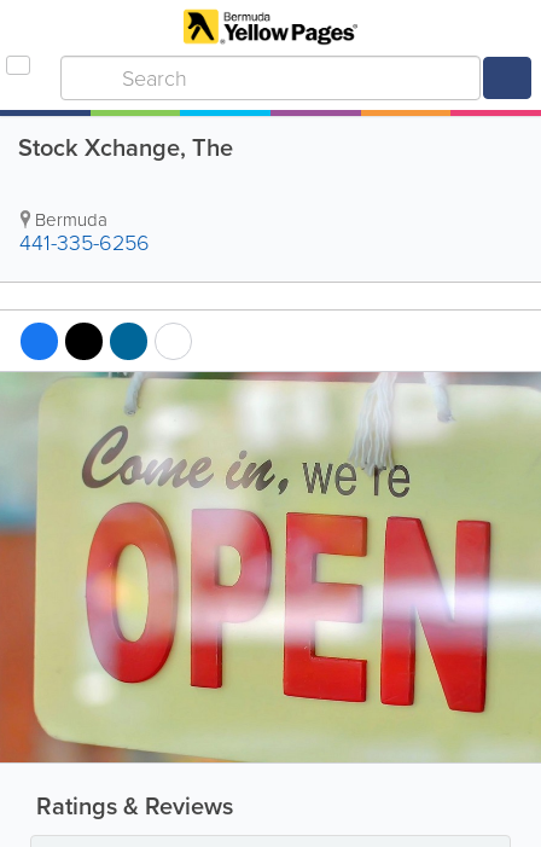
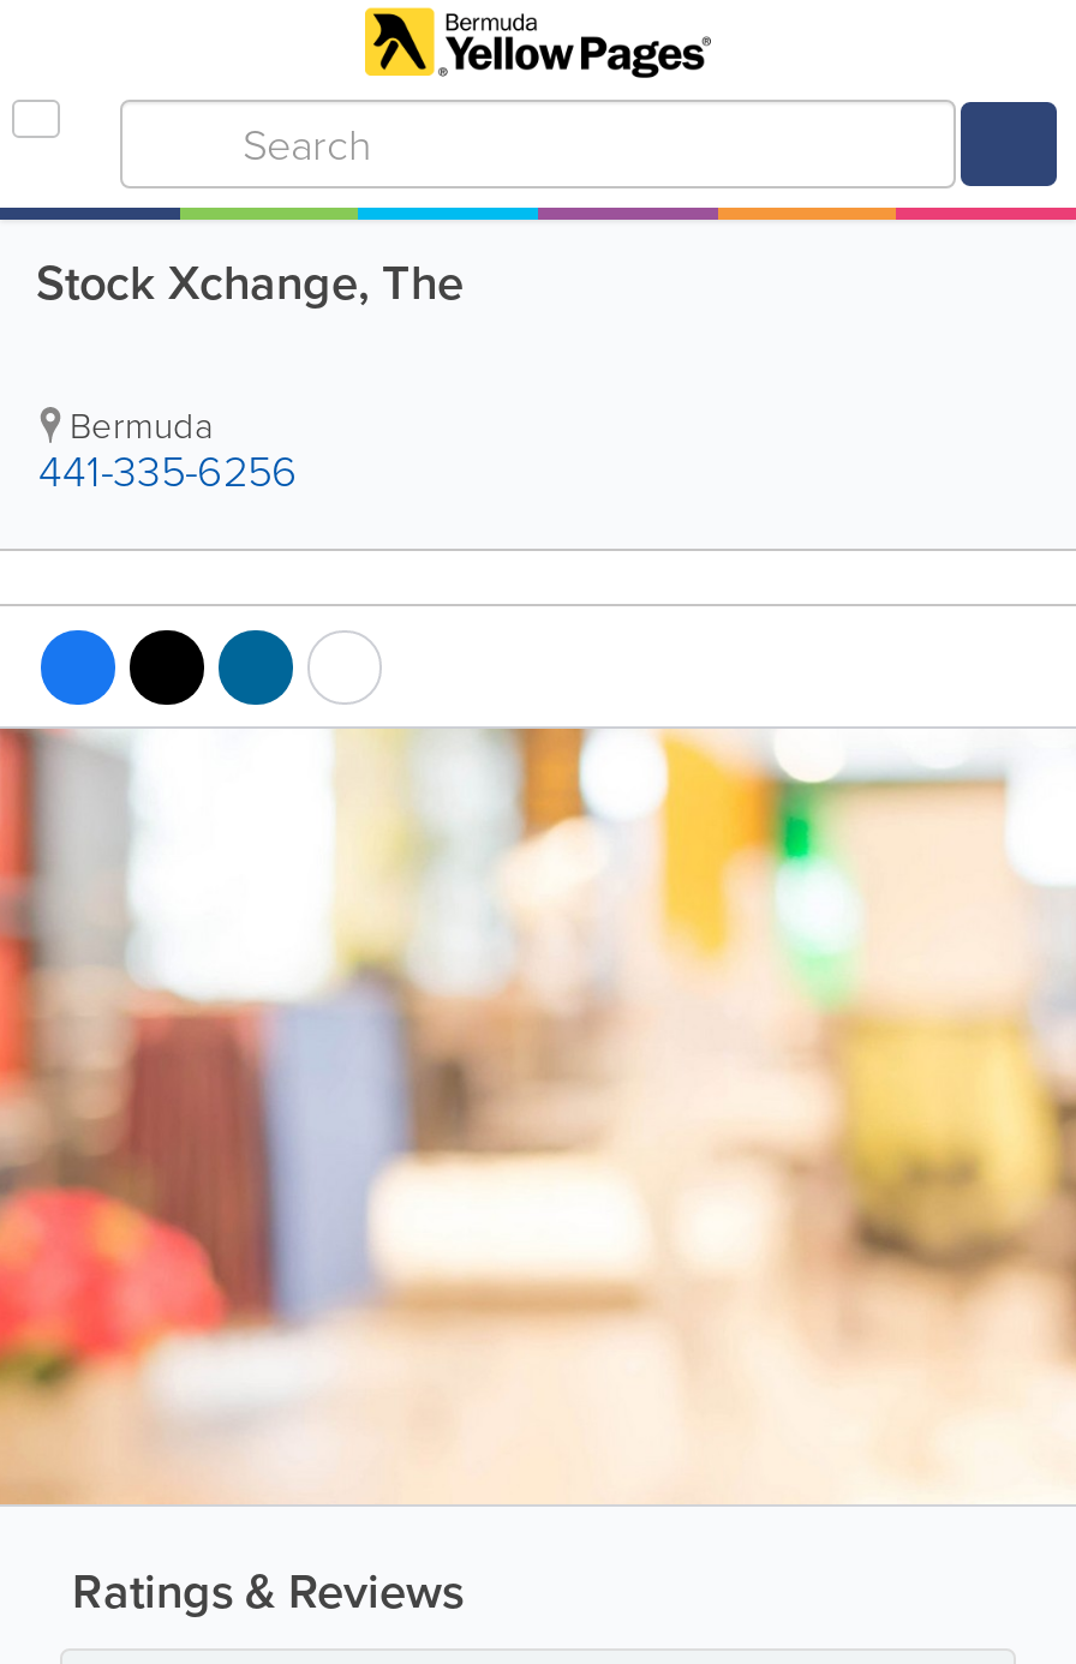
- [image]
+ [image]
